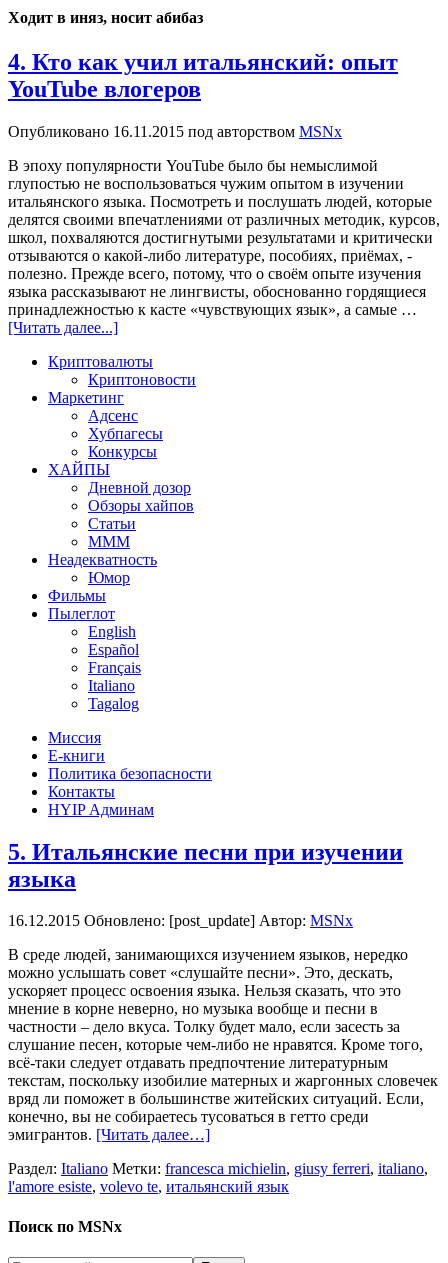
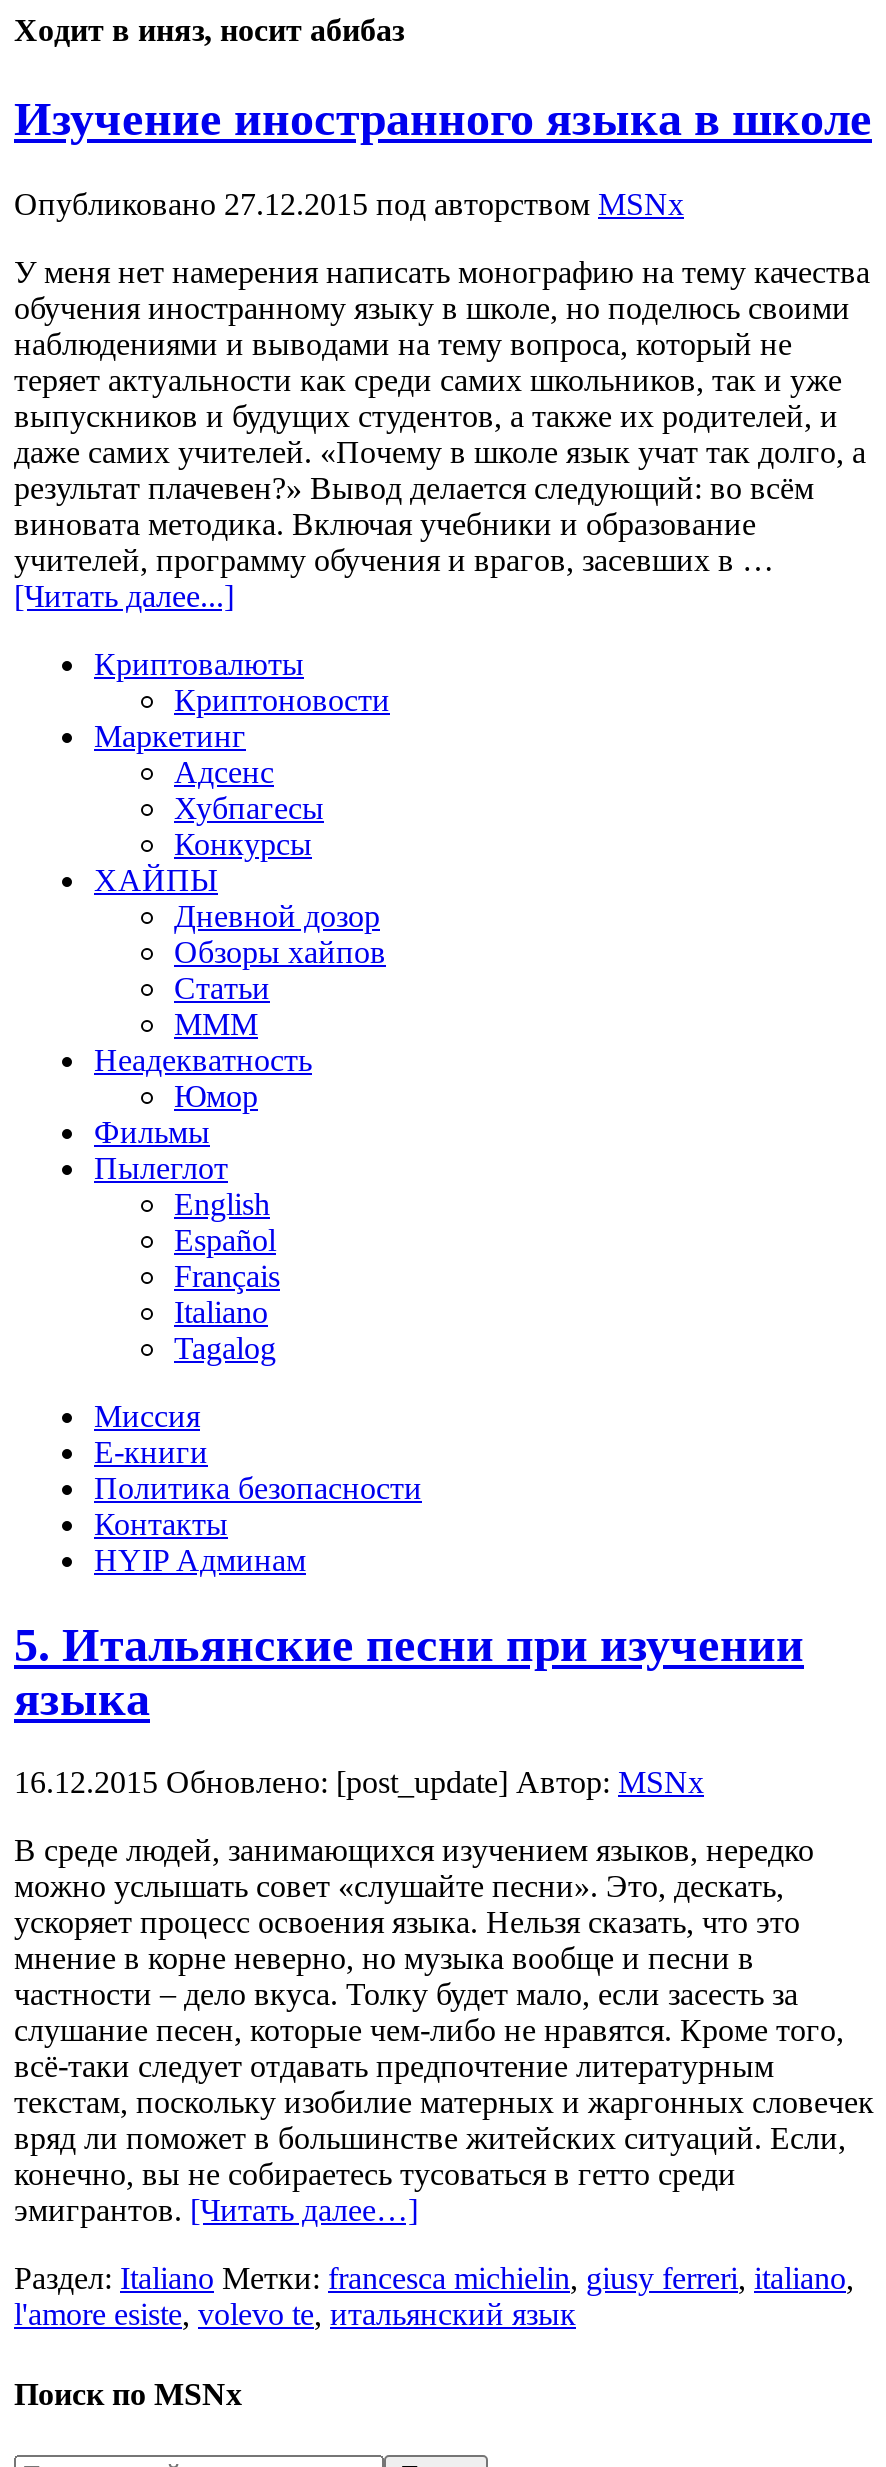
- 4. Кто как учил итальянский: опыт
- YouTube влогеров
+ Изучение иностранного языка в школе

- Опубликовано 16.11.2015 под авторством MSNx
+ Опубликовано 27.12.2015 под авторством MSNx

- В эпоху популярности YouTube было бы немыслимой
- глупостью не воспользоваться чужим опытом в изучении
- итальянского языка. Посмотреть и послушать людей, которые
- делятся своими впечатлениями от различных методик, курсов,
- школ, похваляются достигнутыми результатами и критически
- отзываются о какой-либо литературе, пособиях, приёмах, -
- полезно. Прежде всего, потому, что о своём опыте изучения
- языка рассказывают не лингвисты, обоснованно гордящиеся
- принадлежностью к касте «чувствующих язык», а самые …
+ У меня нет намерения написать монографию на тему качества
+ обучения иностранному языку в школе, но поделюсь своими
+ наблюдениями и выводами на тему вопроса, который не
+ теряет актуальности как среди самих школьников, так и уже
+ выпускников и будущих студентов, а также их родителей, и
+ даже самих учителей. «Почему в школе язык учат так долго, а
+ результат плачевен?» Вывод делается следующий: во всём
+ виновата методика. Включая учебники и образование
+ учителей, программу обучения и врагов, засевших в …
